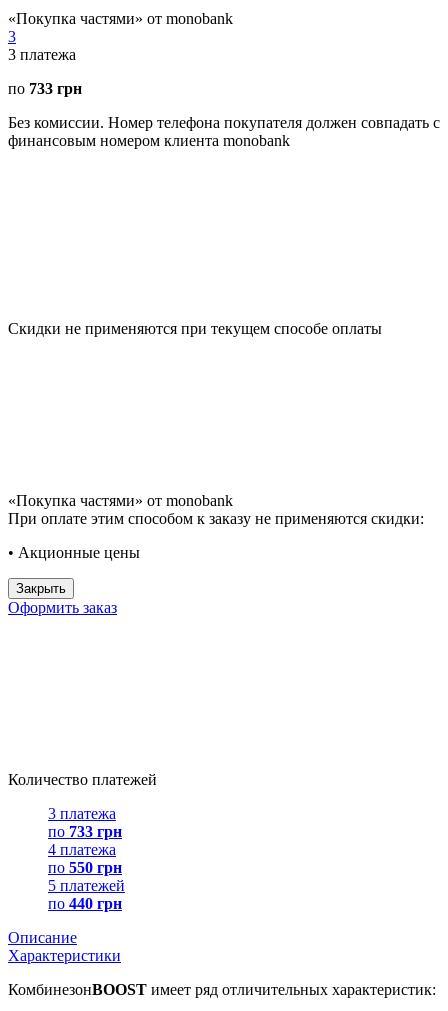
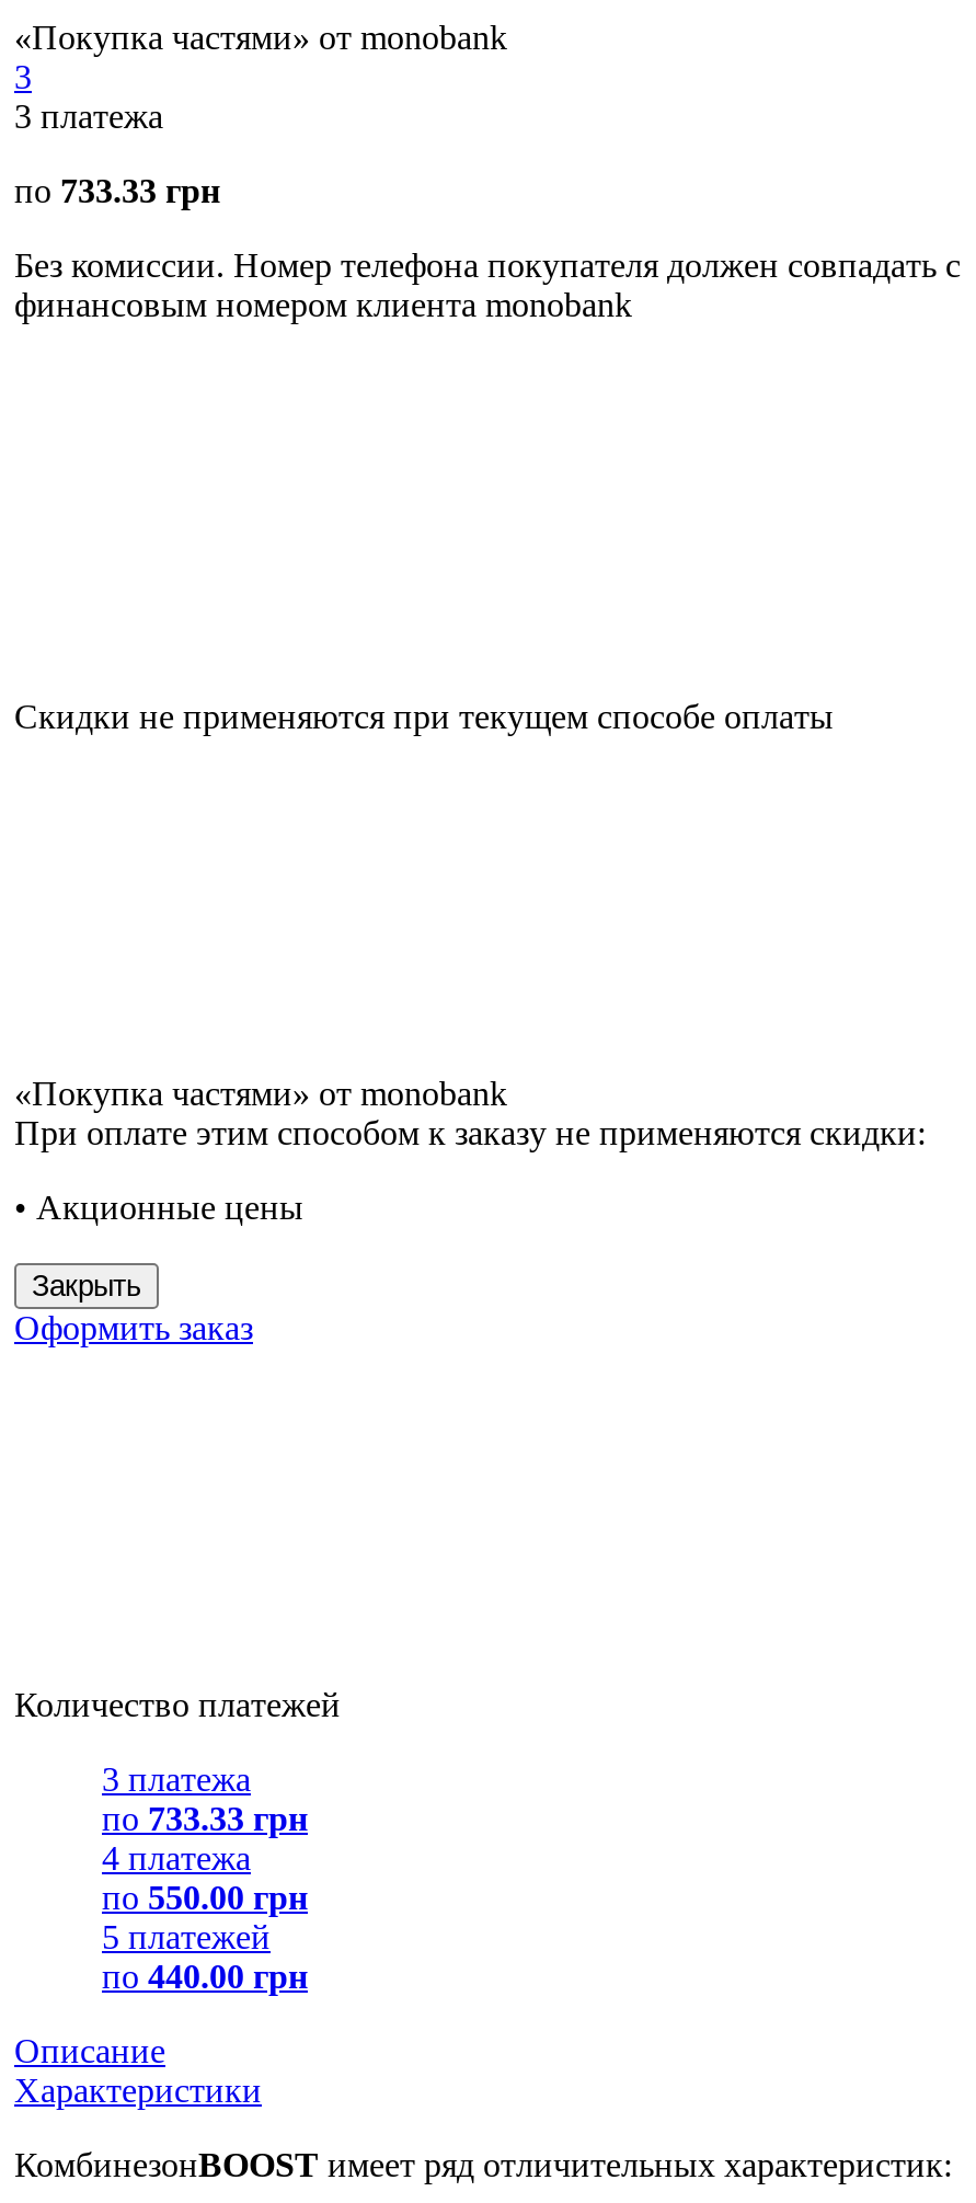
- по 733 грн
+ по 733.33 грн

- по 733 грн
+ по 733.33 грн

- по 550 грн
+ по 550.00 грн

- по 440 грн
+ по 440.00 грн
